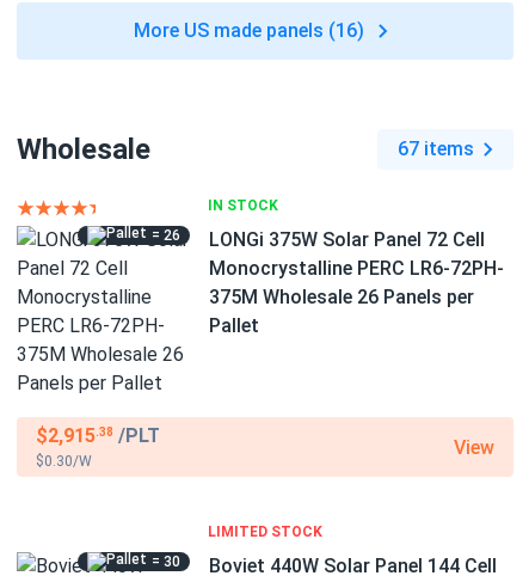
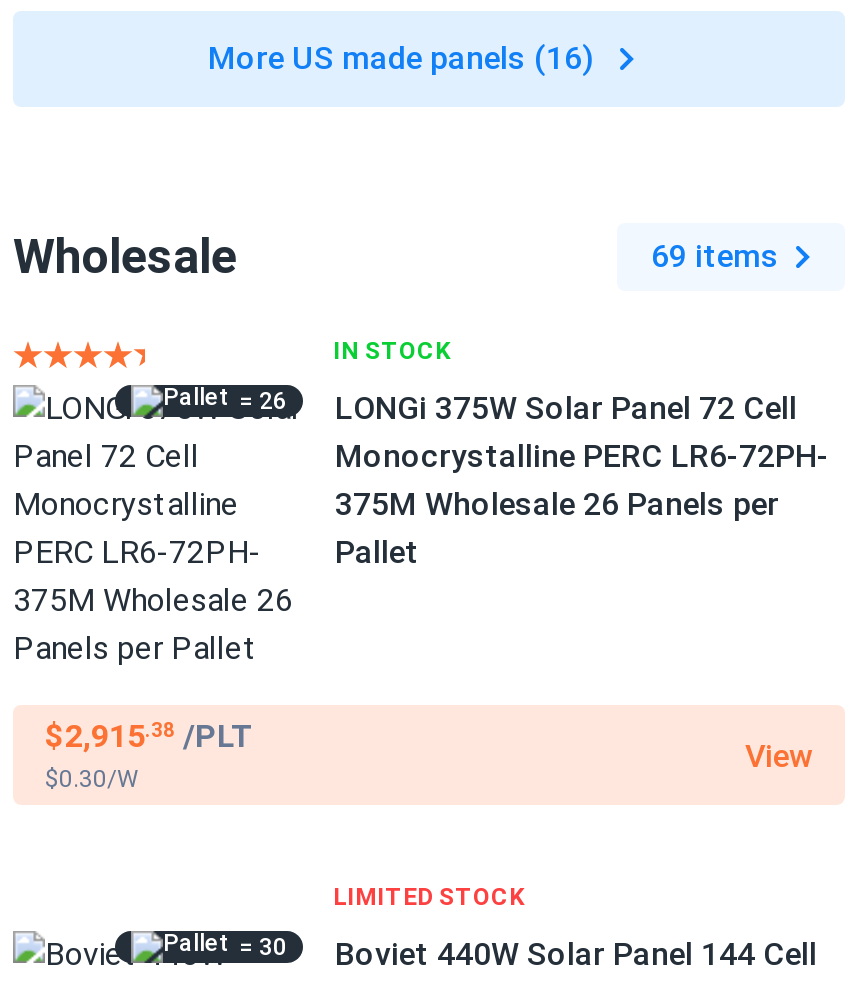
- 67 items
+ 69 items
